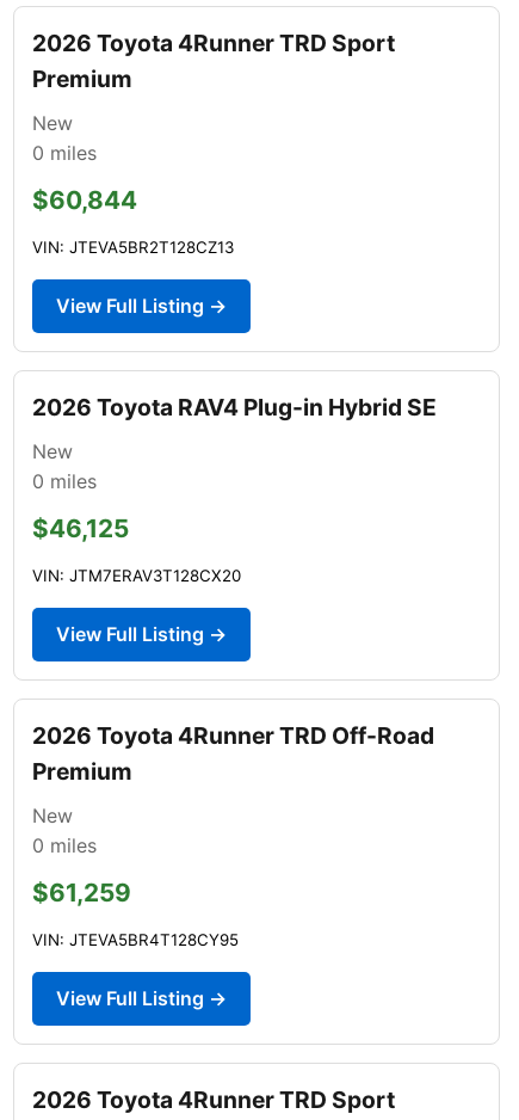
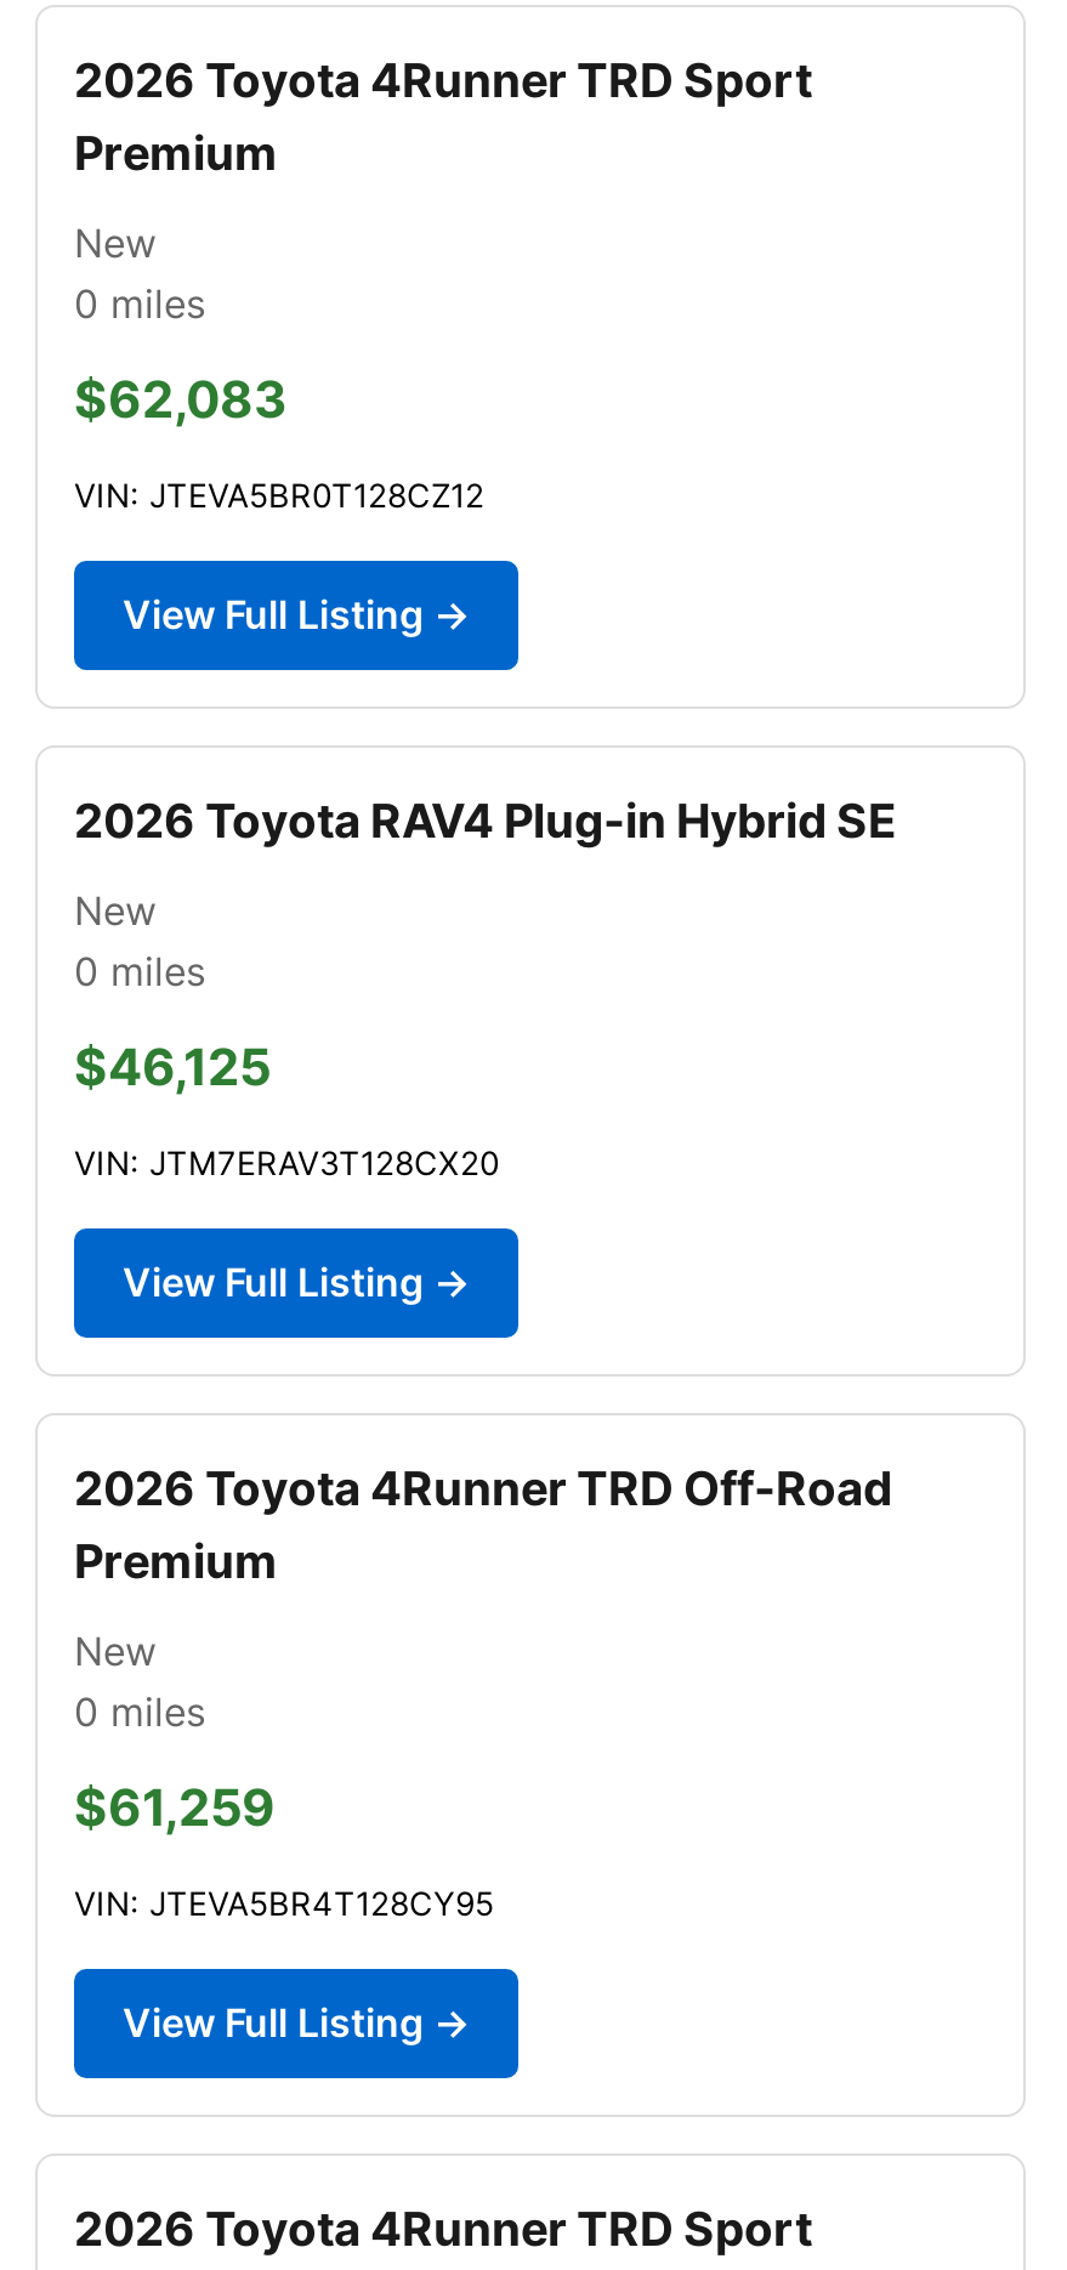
- $60,844
+ $62,083

- VIN: JTEVA5BR2T128CZ13
+ VIN: JTEVA5BR0T128CZ12
